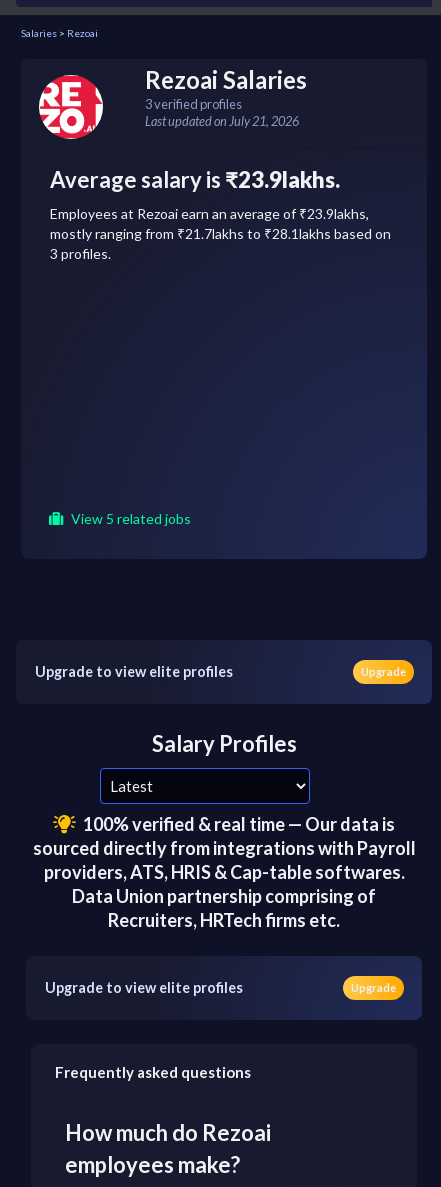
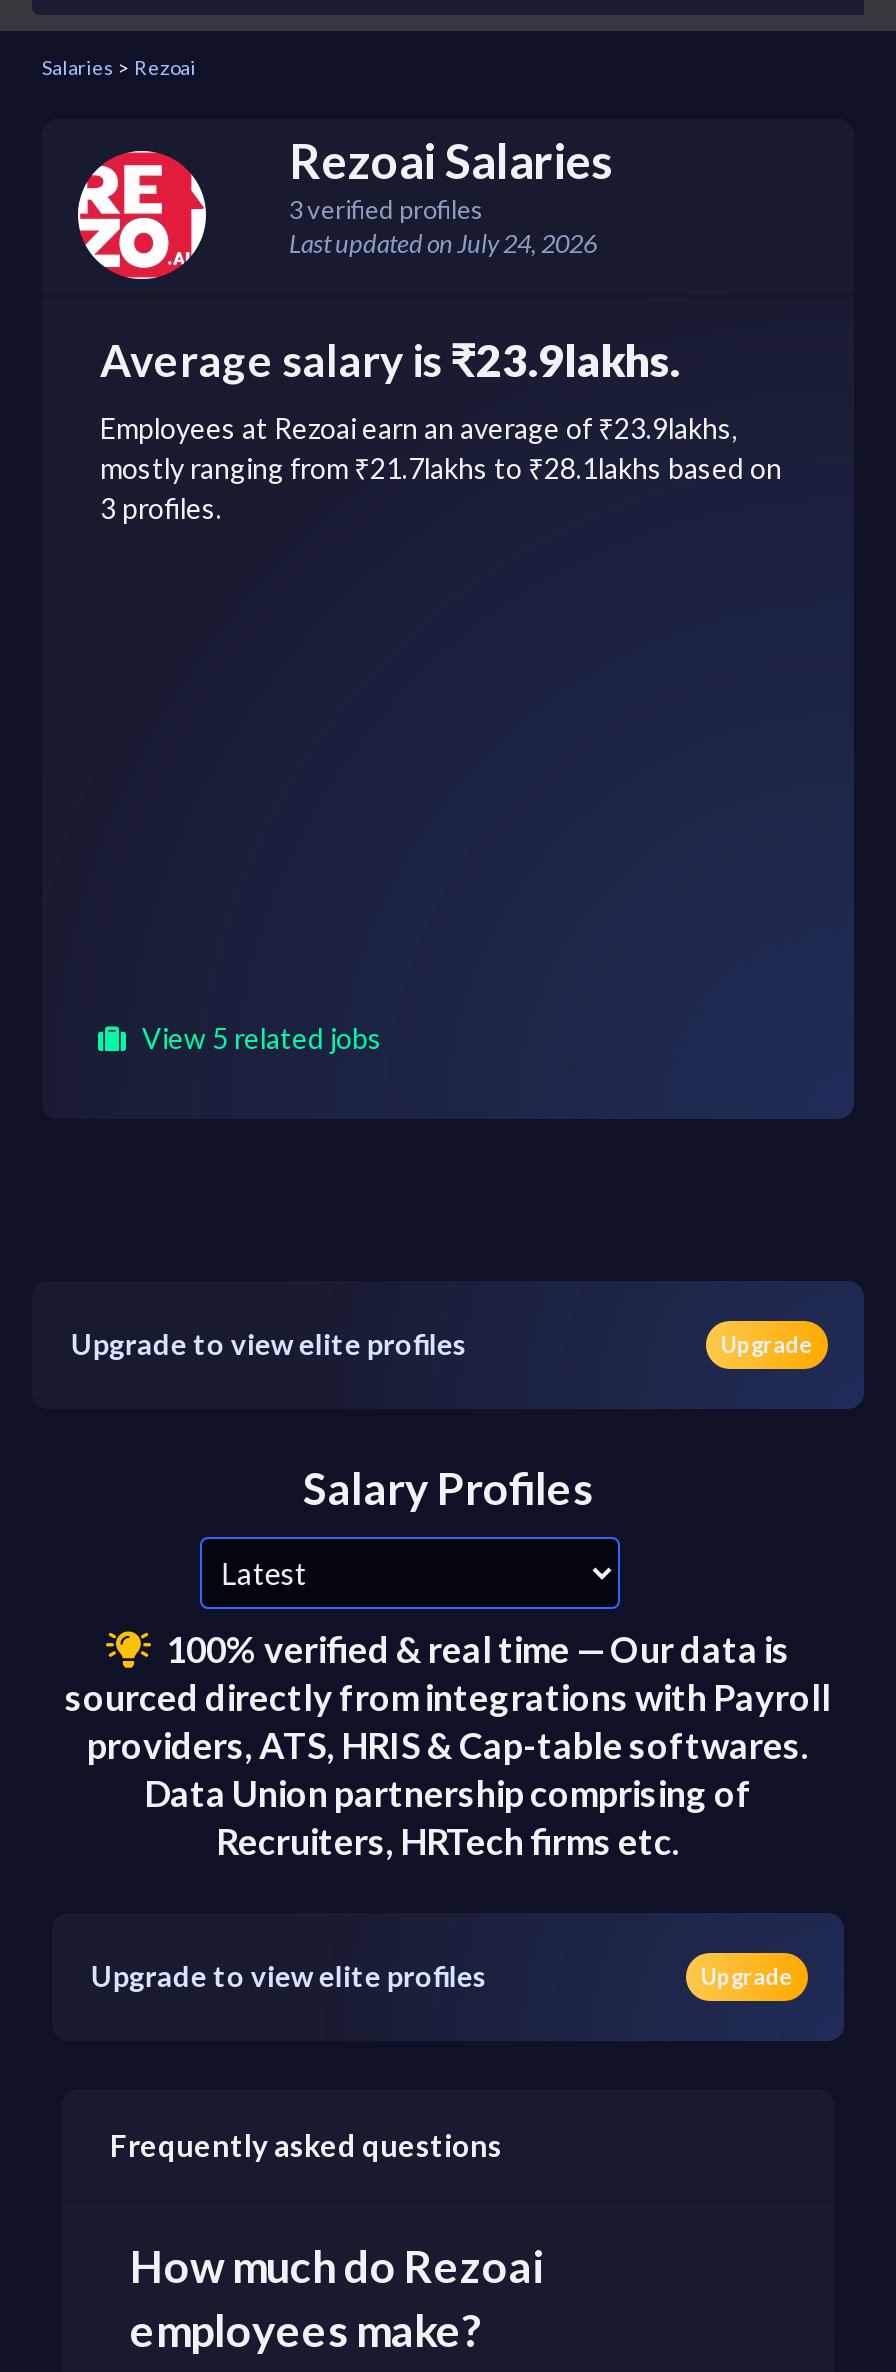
- Last updated on July 21, 2026
+ Last updated on July 24, 2026
